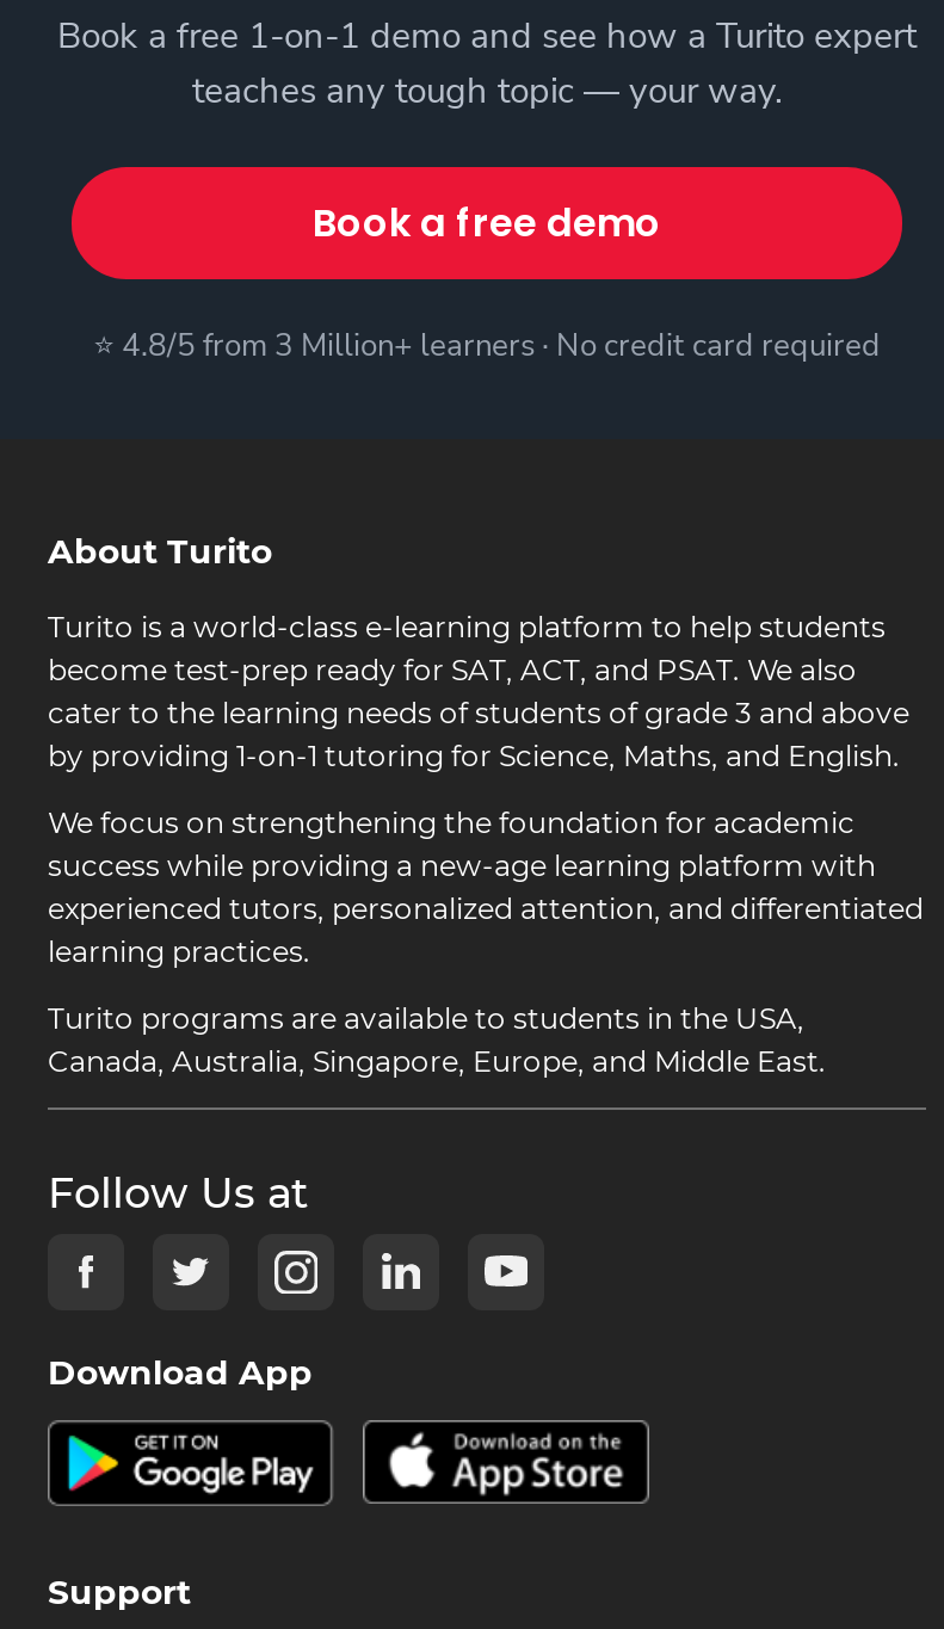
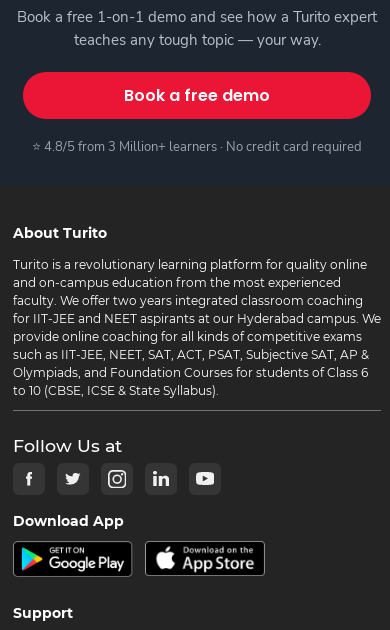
- Turito is a world-class e-learning platform to help students
- become test-prep ready for SAT, ACT, and PSAT. We also
- cater to the learning needs of students of grade 3 and above
- by providing 1-on-1 tutoring for Science, Maths, and English.
- We focus on strengthening the foundation for academic
- success while providing a new-age learning platform with
- experienced tutors, personalized attention, and differentiated
- learning practices.
- Turito programs are available to students in the USA,
- Canada, Australia, Singapore, Europe, and Middle East.
+ Turito is a revolutionary learning platform for quality online
+ and on-campus education from the most experienced
+ faculty. We offer two years integrated classroom coaching
+ for IIT-JEE and NEET aspirants at our Hyderabad campus. We
+ provide online coaching for all kinds of competitive exams
+ such as IIT-JEE, NEET, SAT, ACT, PSAT, Subjective SAT, AP &
+ Olympiads, and Foundation Courses for students of Class 6
+ to 10 (CBSE, ICSE & State Syllabus).
